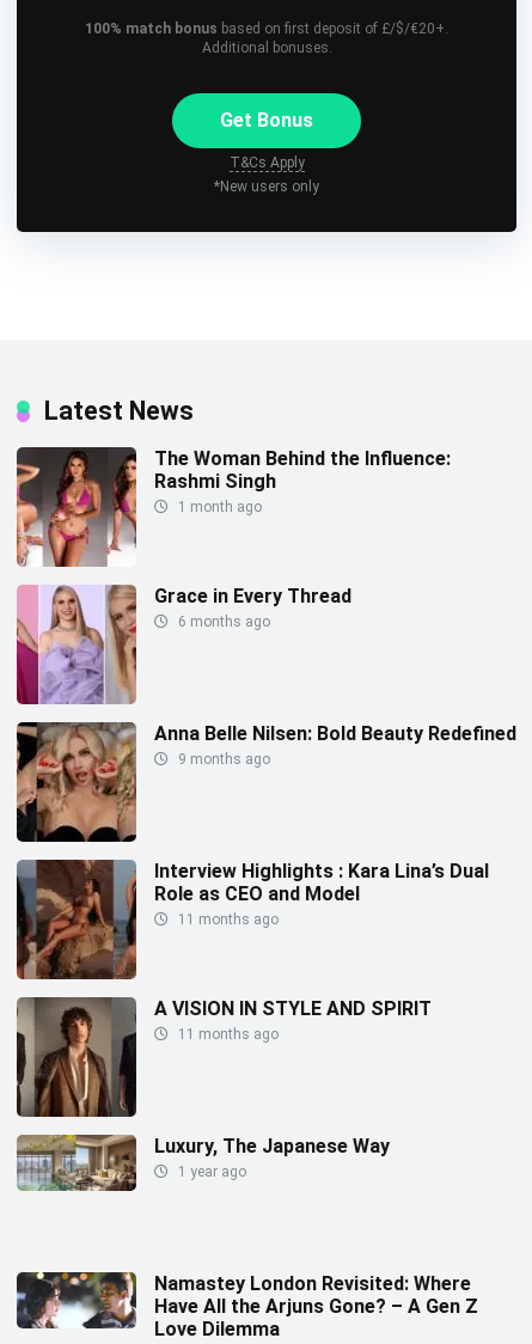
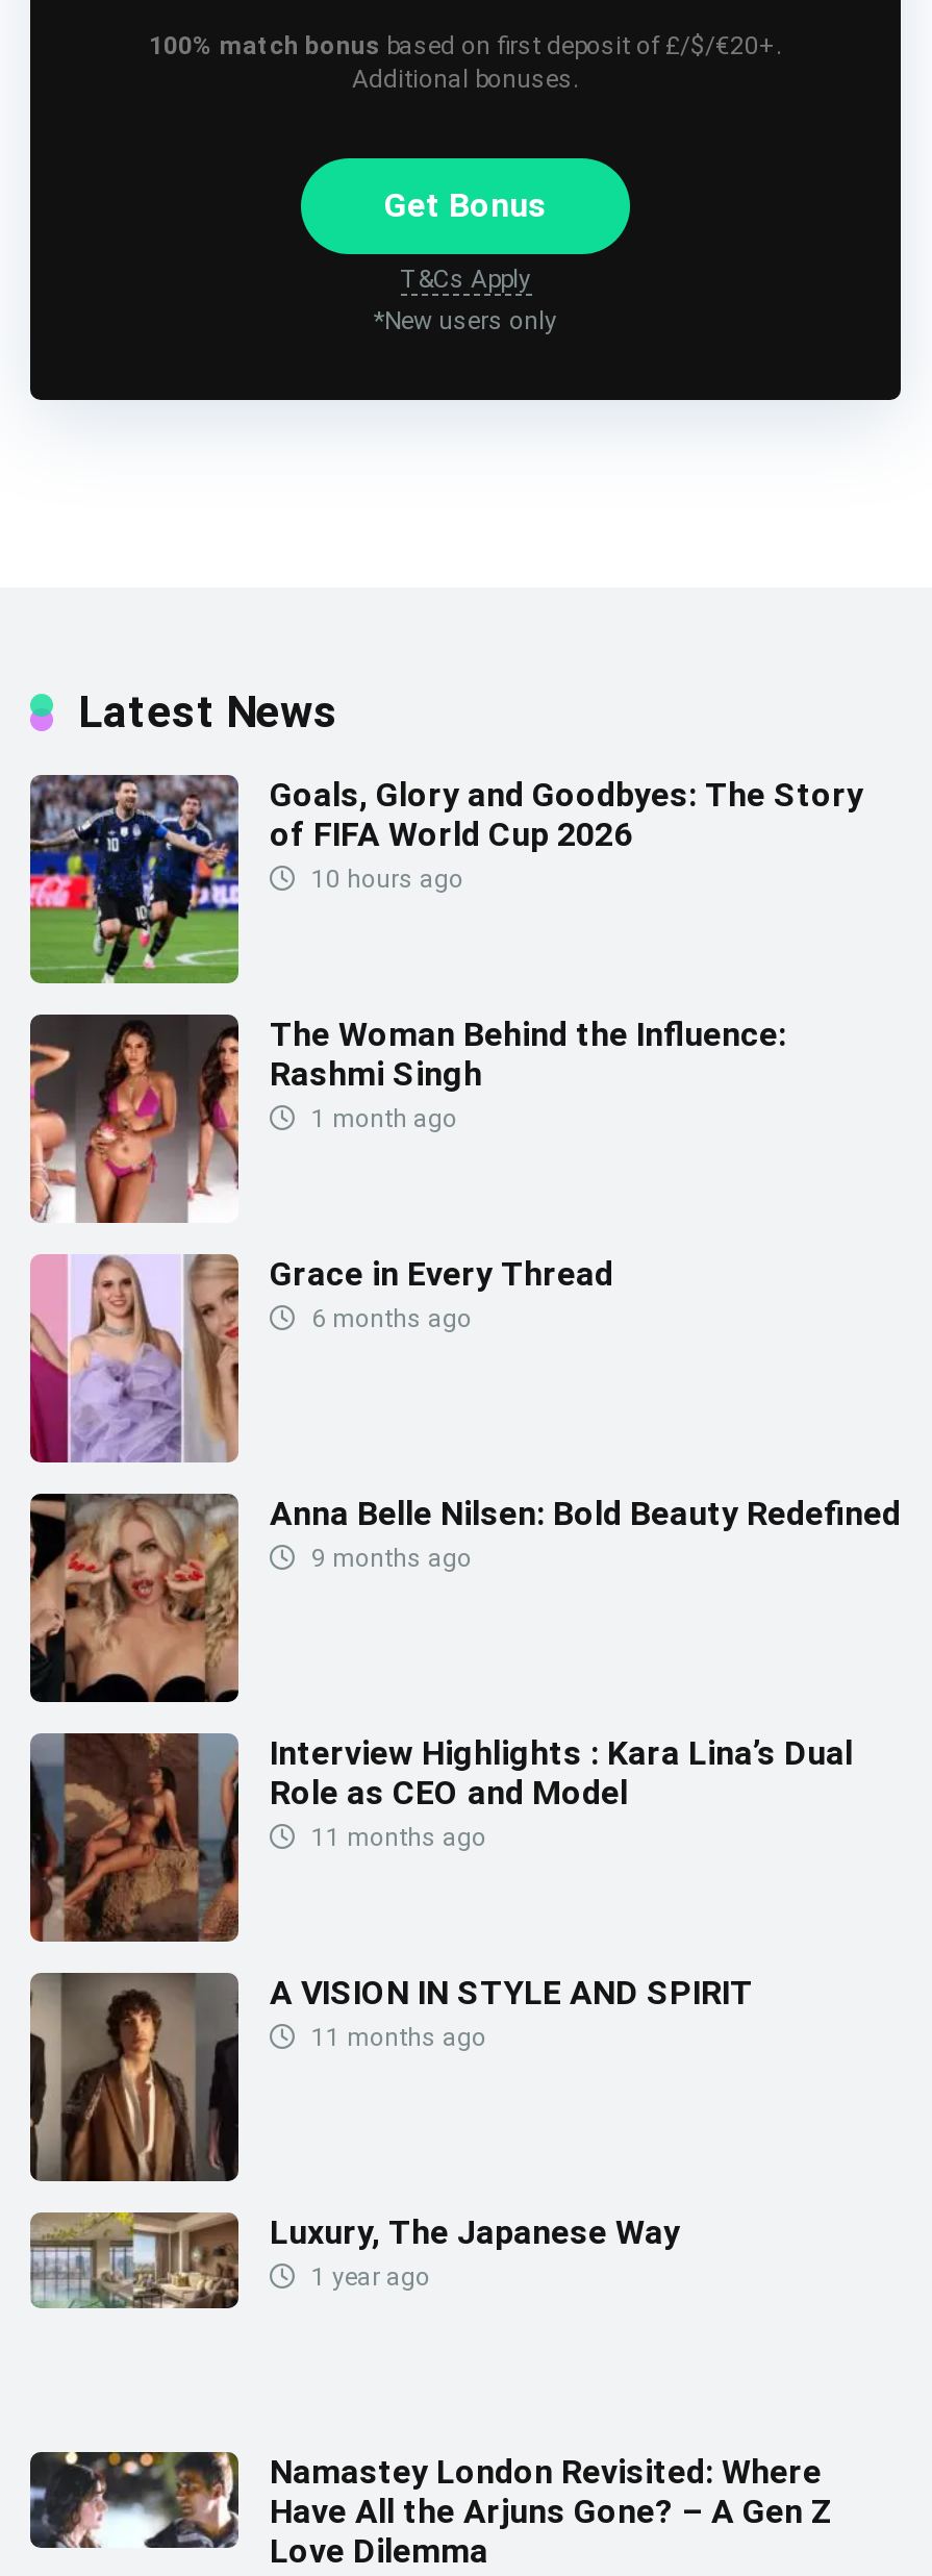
+ [image]
+ Goals, Glory and Goodbyes: The Story
+ of FIFA World Cup 2026
+ 10 hours ago
